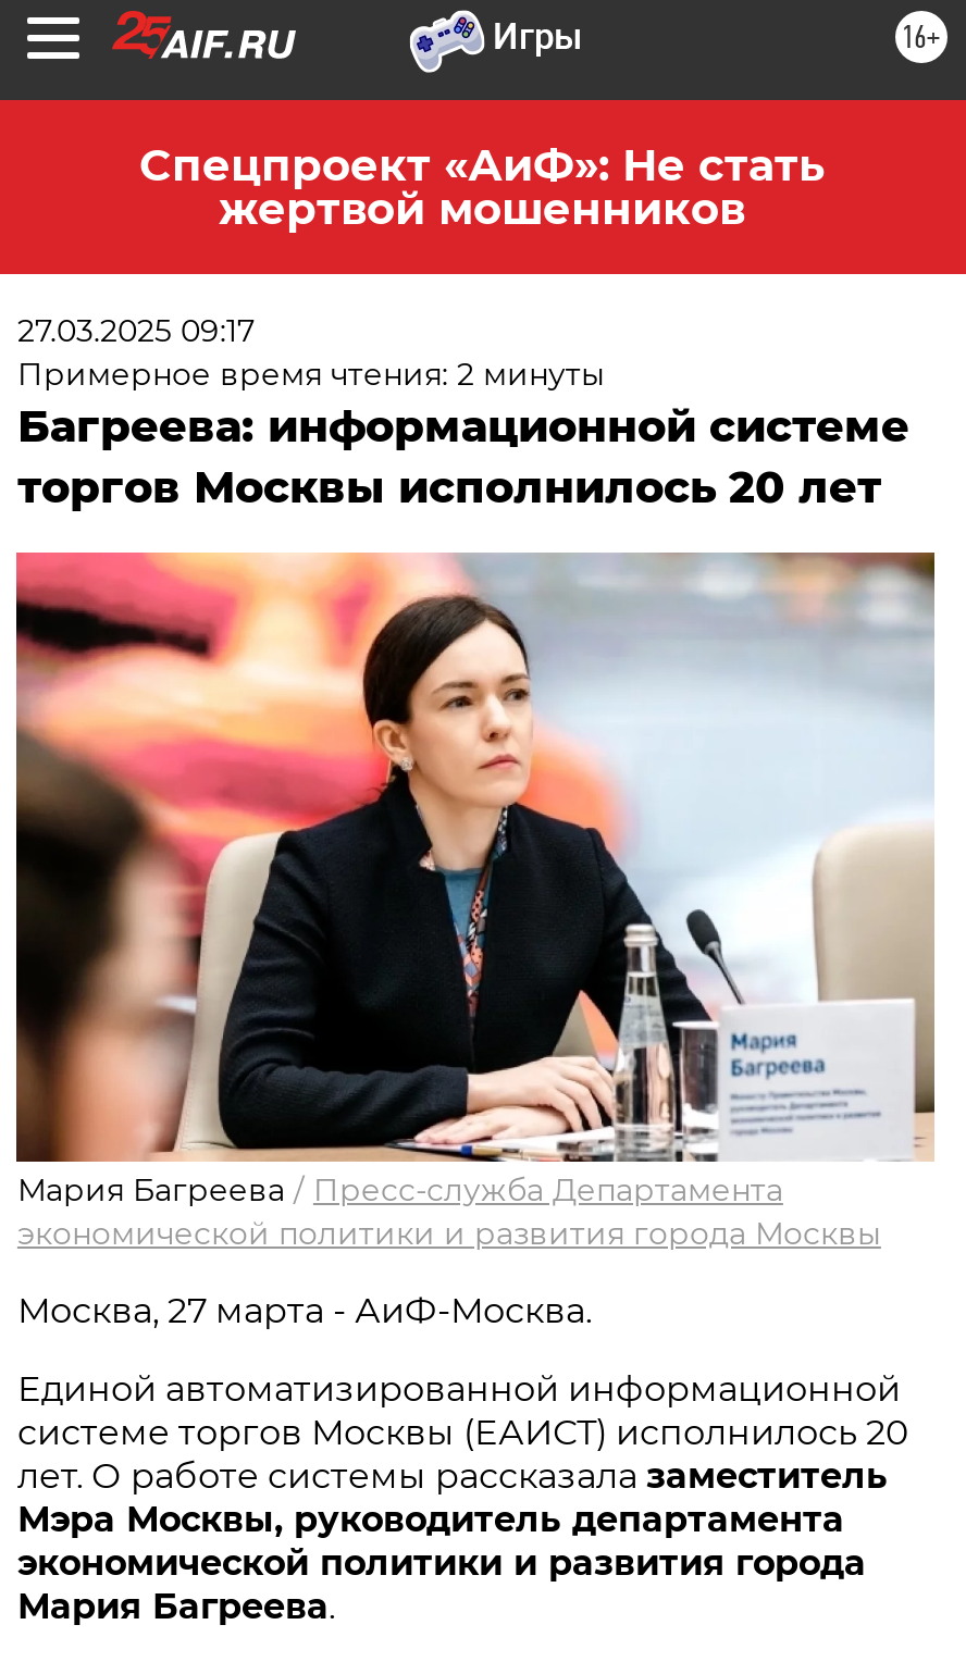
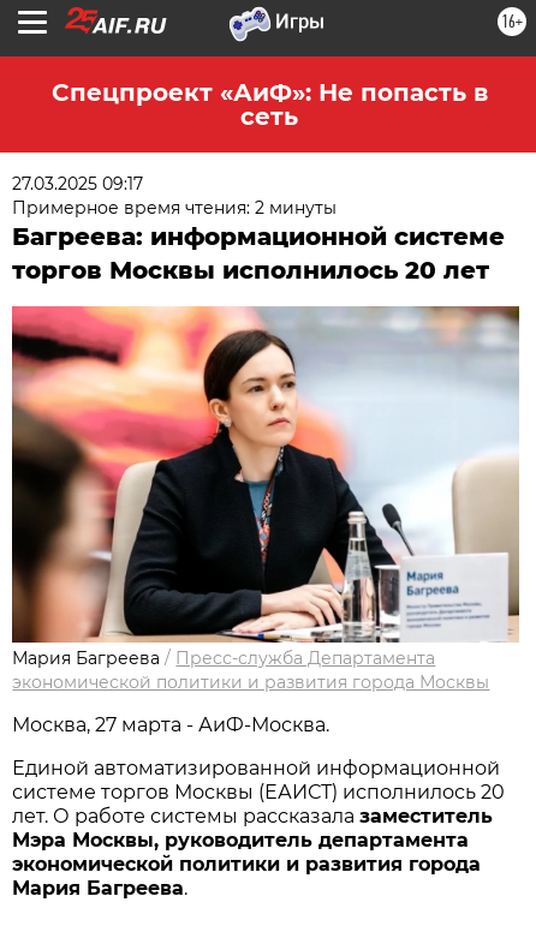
- Спецпроект «АиФ»: Не стать
- жертвой мошенников
+ Спецпроект «АиФ»: Не попасть в
+ сеть
